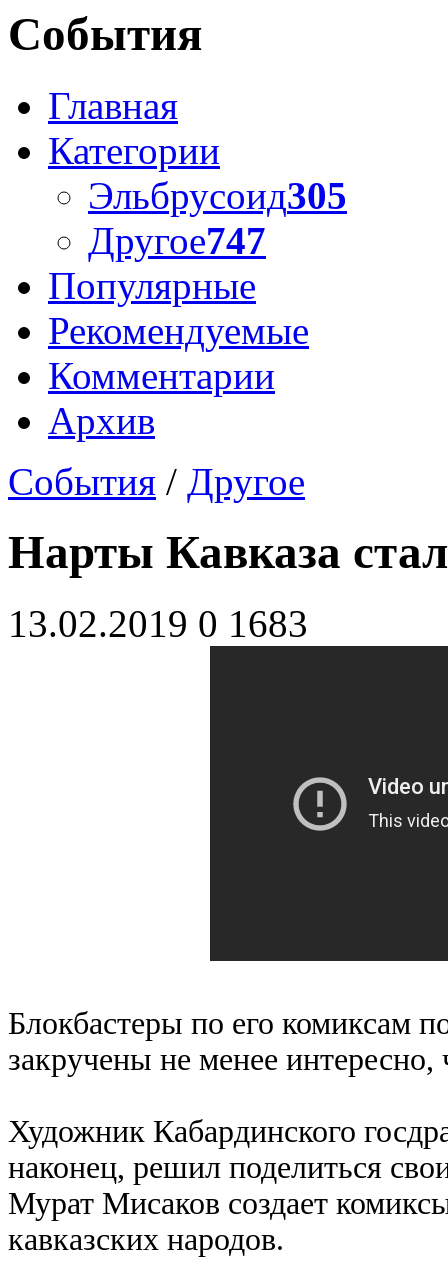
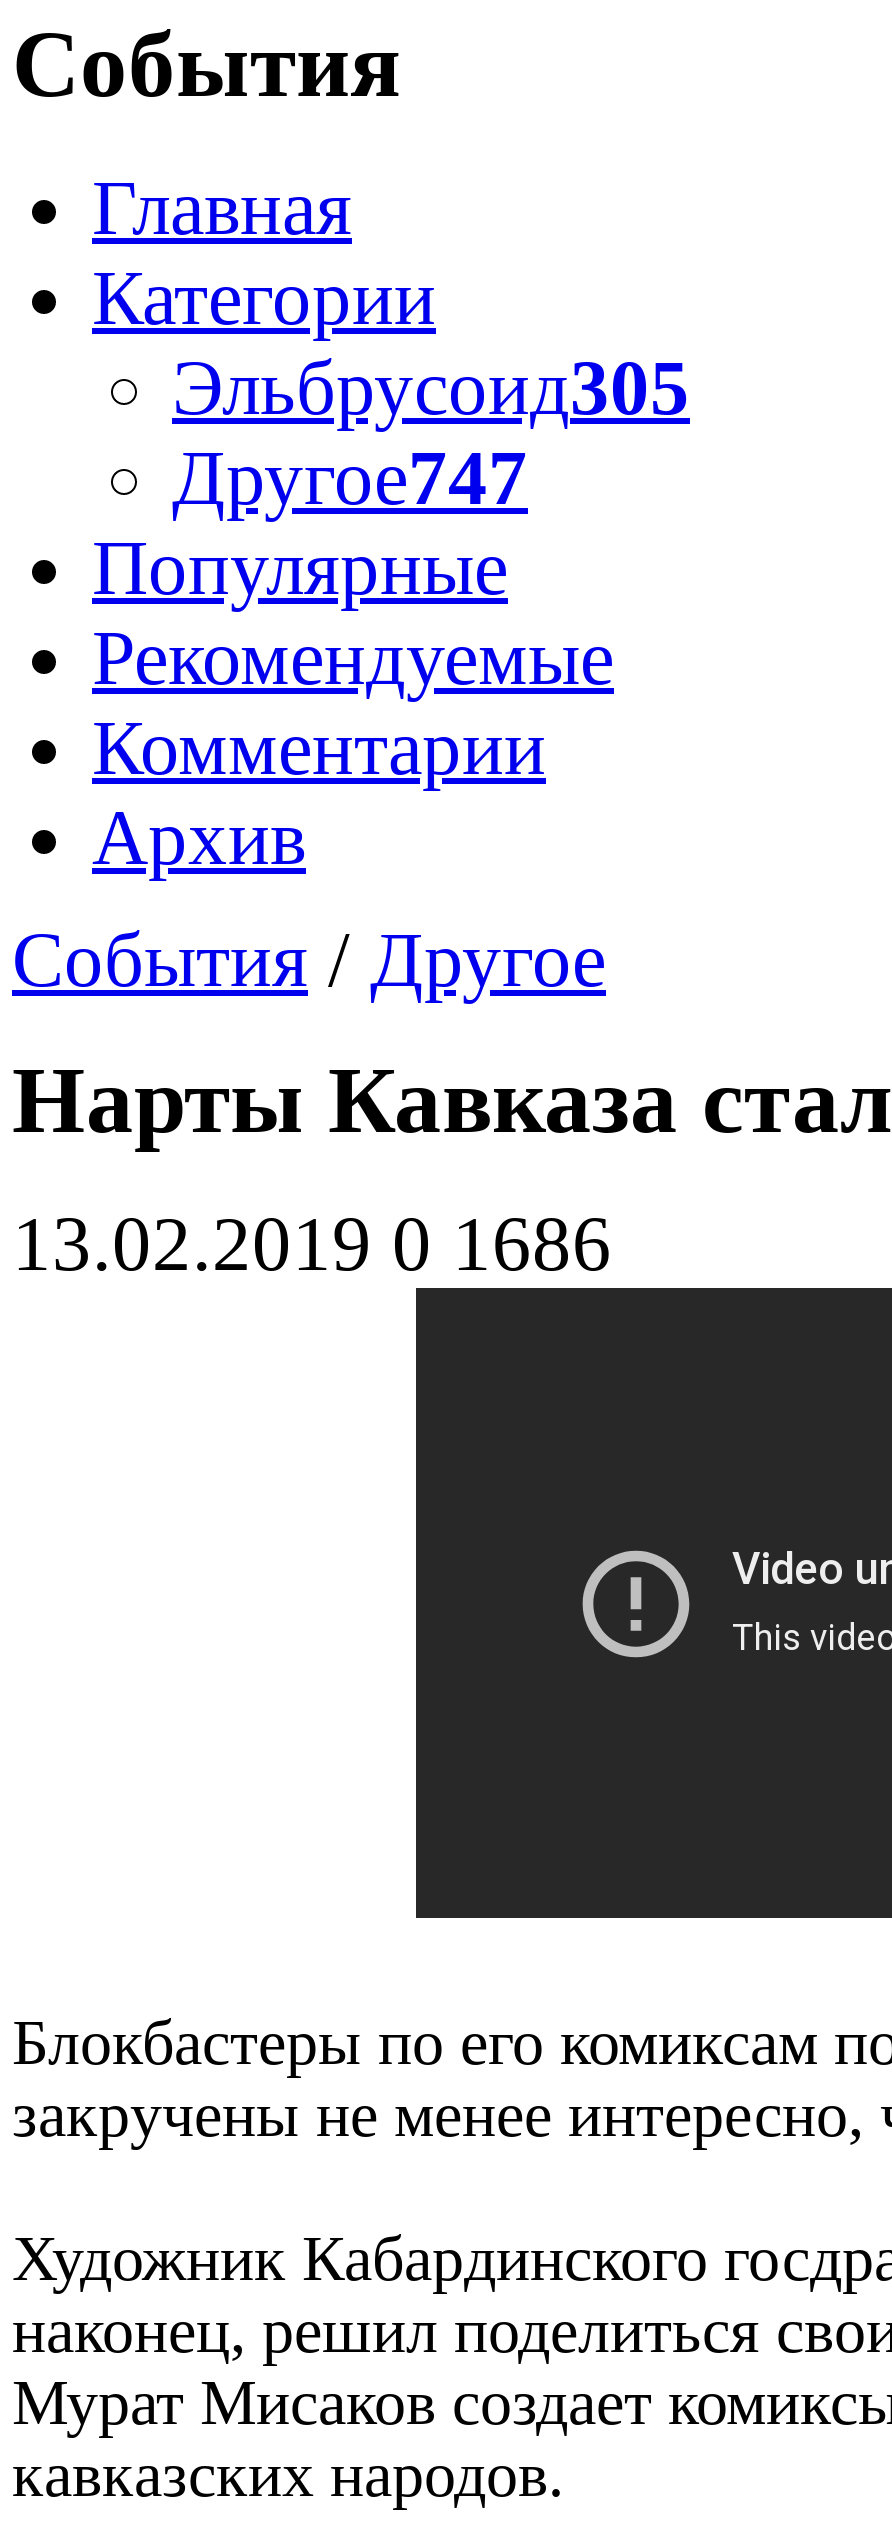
- 13.02.2019 0 1683
+ 13.02.2019 0 1686
